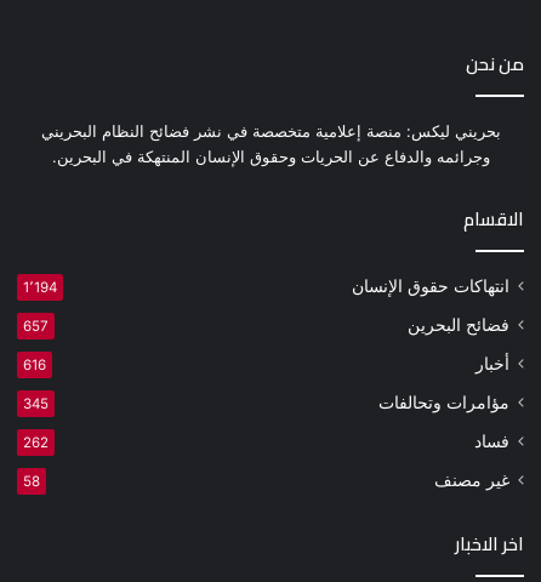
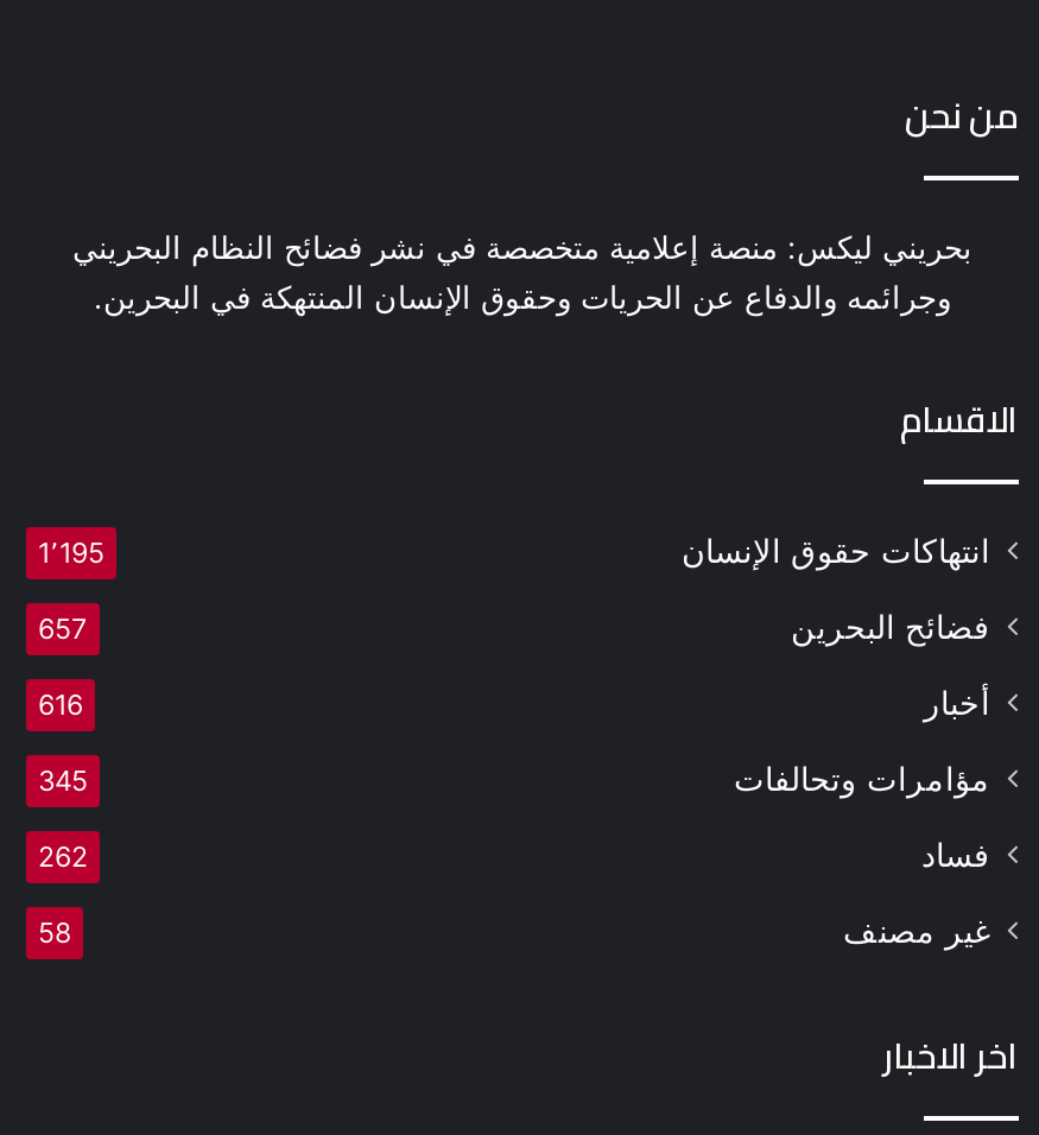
- 1٬194
+ 1٬195
